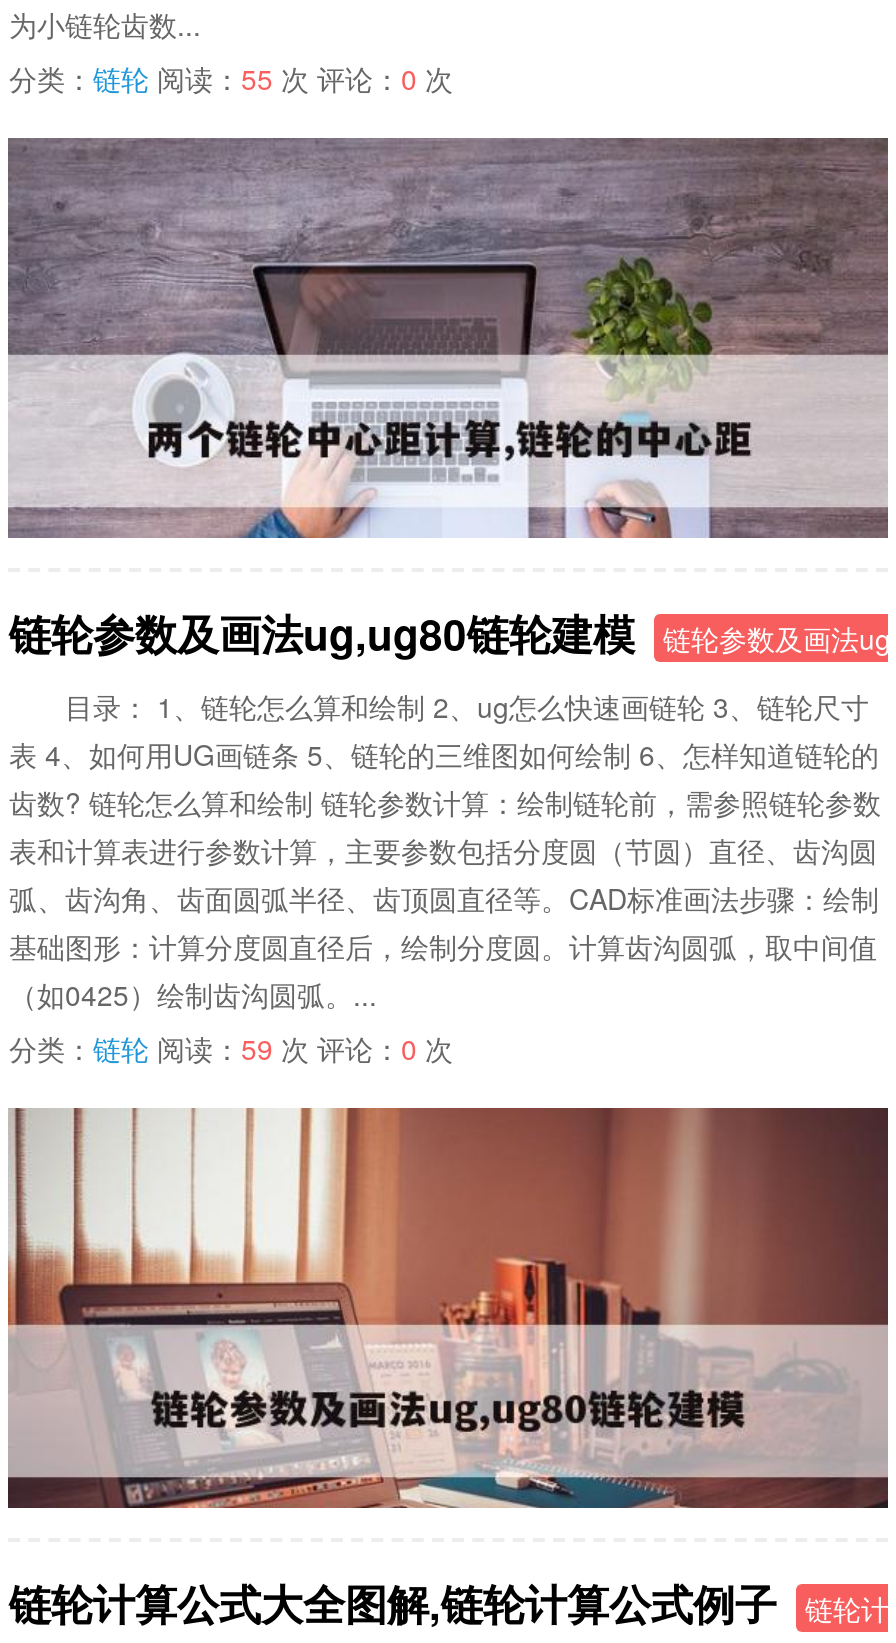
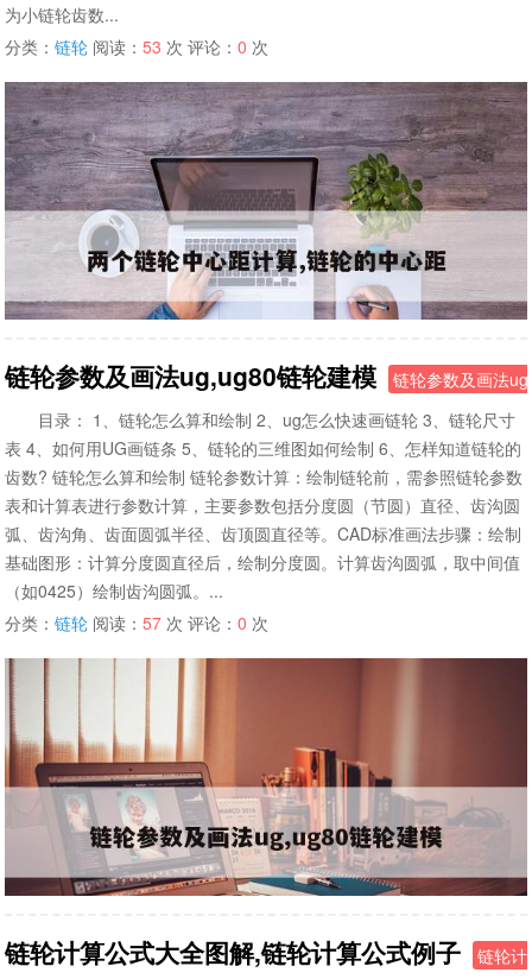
- 分类：链轮阅读：55次 评论：0次
+ 分类：链轮阅读：53次 评论：0次

- 分类：链轮阅读：59次 评论：0次
+ 分类：链轮阅读：57次 评论：0次
